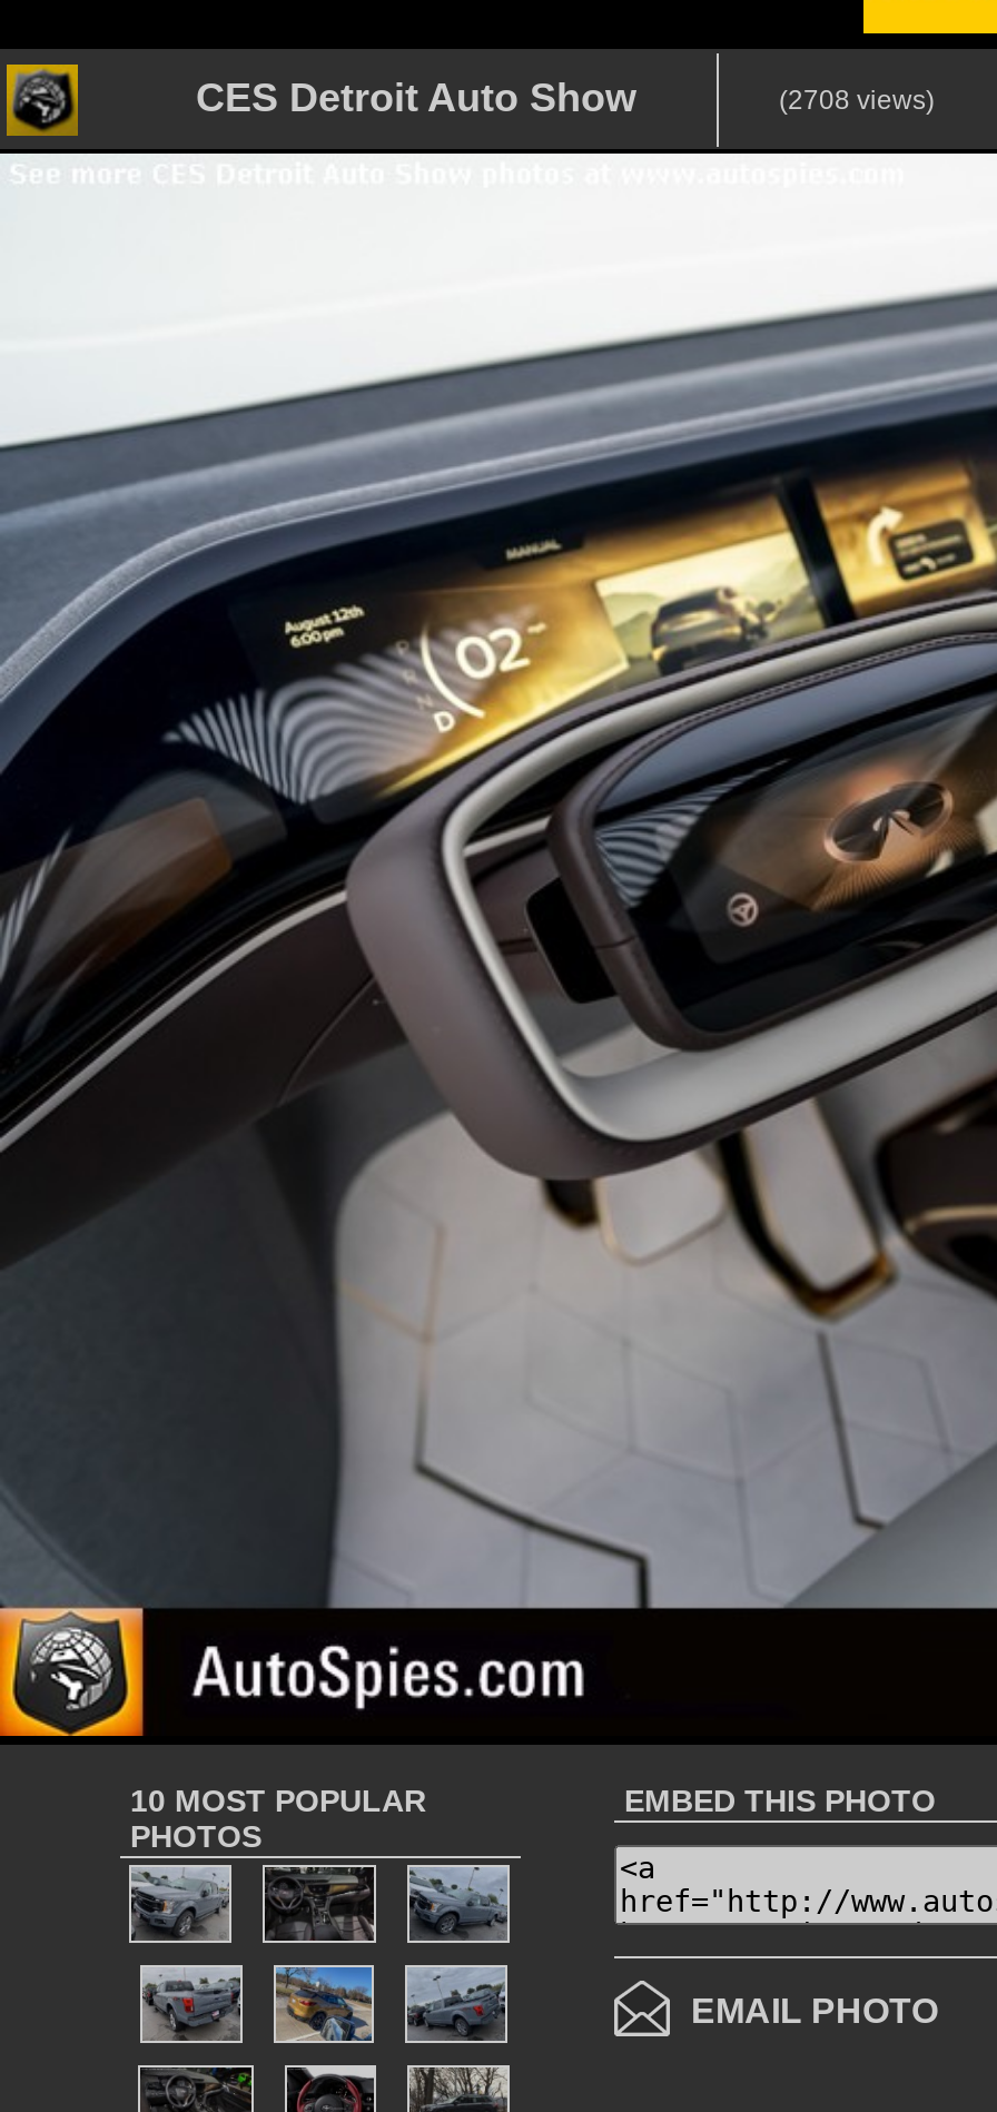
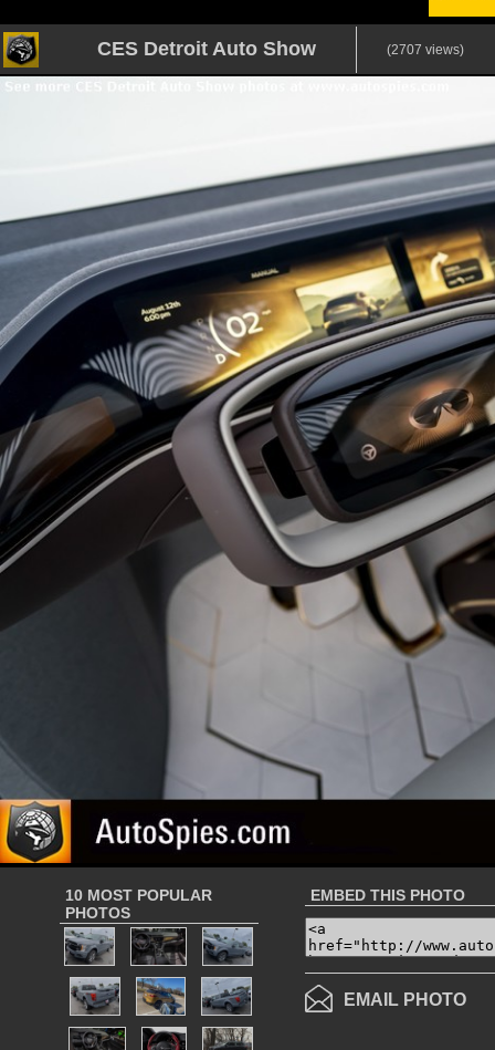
- (2708 views)
+ (2707 views)
